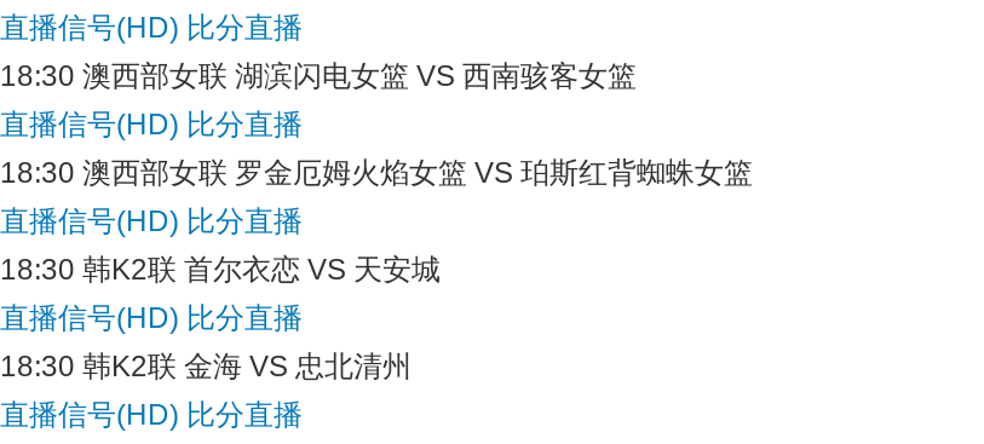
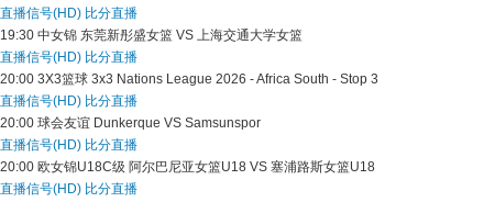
- 18:30 澳西部女联湖滨闪电女篮 VS 西南骇客女篮
+ 19:30 中女锦东莞新彤盛女篮 VS 上海交通大学女篮

- 18:30 澳西部女联罗金厄姆火焰女篮 VS 珀斯红背蜘蛛女篮
+ 20:00 3X3篮球3x3 Nations League 2026 - Africa South - Stop 3

- 18:30 韩K2联首尔衣恋 VS 天安城
+ 20:00 球会友谊Dunkerque VS Samsunspor

- 18:30 韩K2联金海 VS 忠北清州
+ 20:00 欧女锦U18C级阿尔巴尼亚女篮U18 VS 塞浦路斯女篮U18
